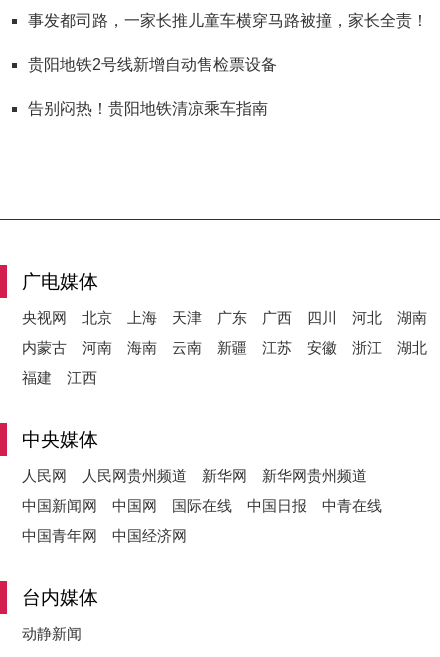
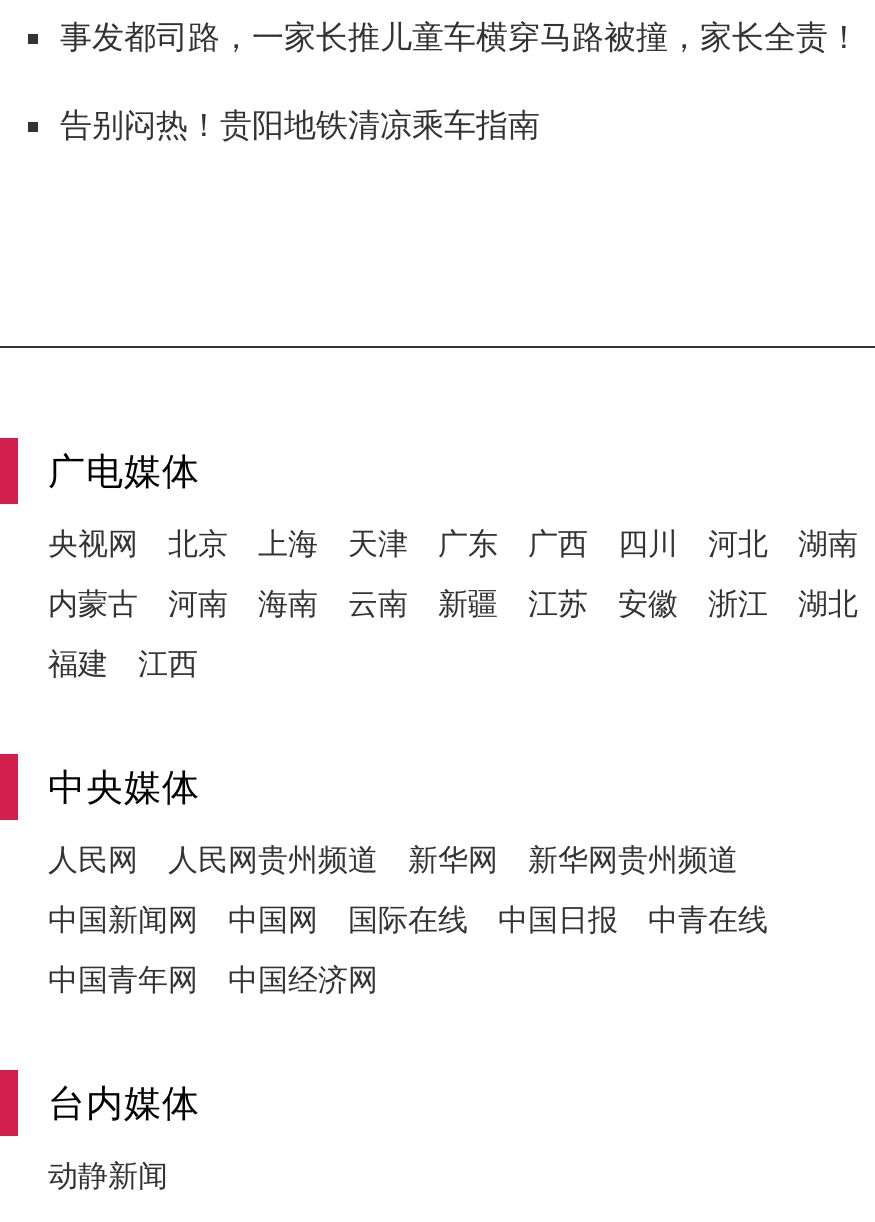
- 贵阳地铁2号线新增自动售检票设备
